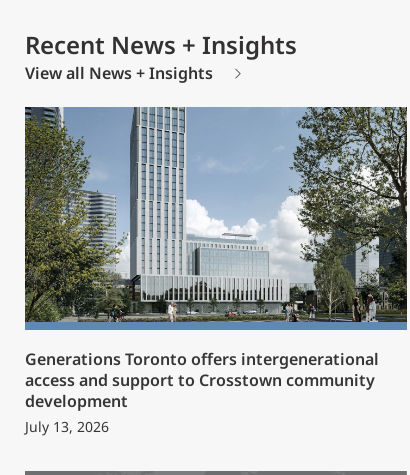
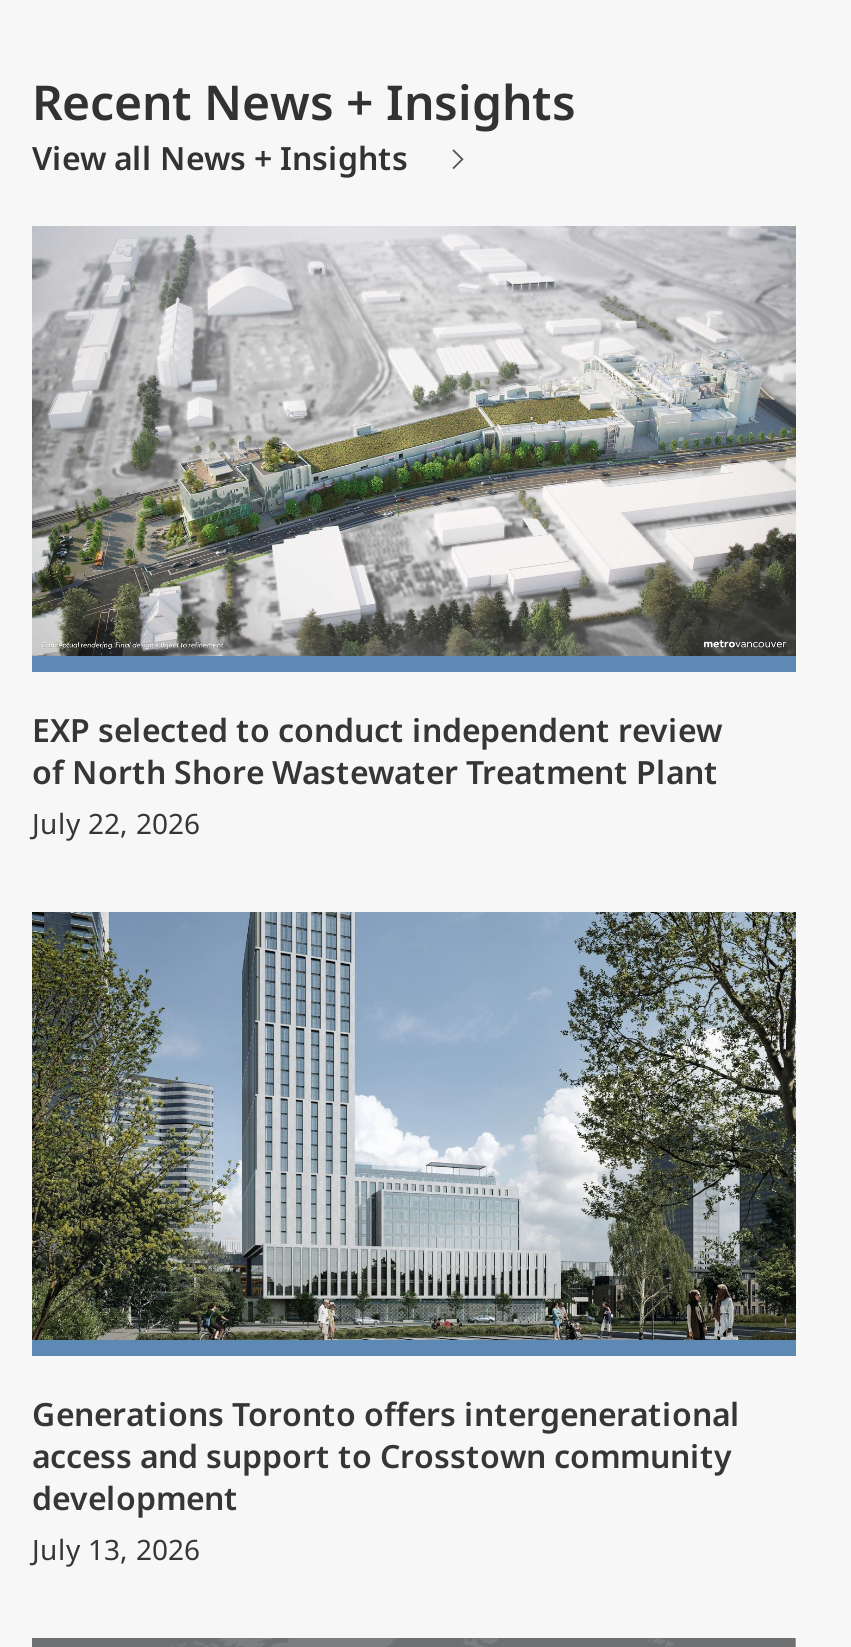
+ [image]
+ EXP selected to conduct independent review
+ of North Shore Wastewater Treatment Plant
+ July 22, 2026
